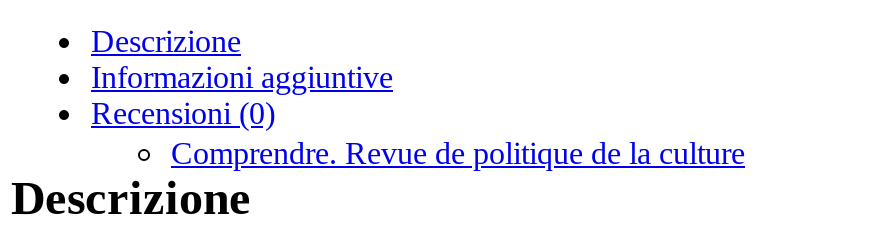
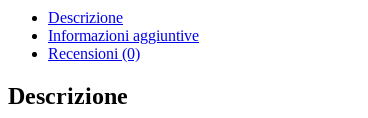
- Comprendre. Revue de politique de la culture
